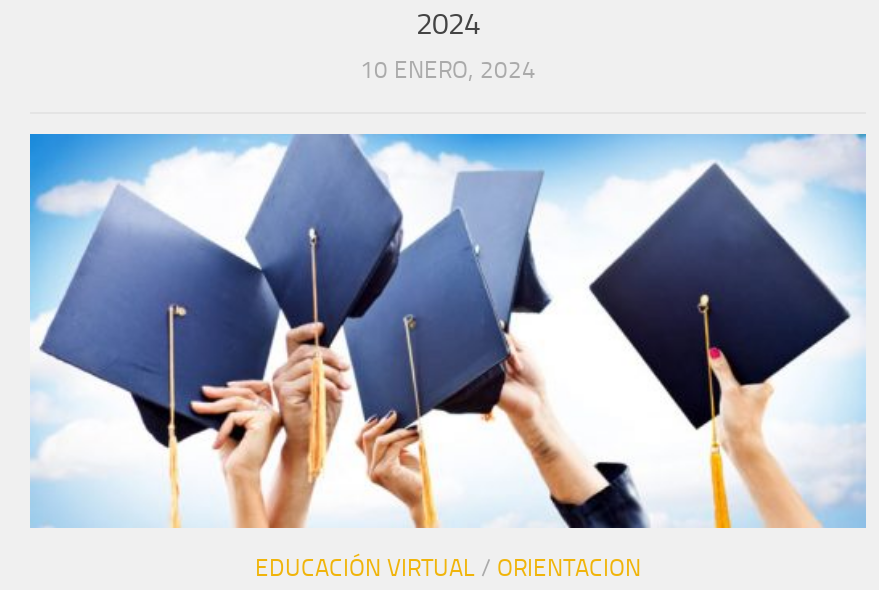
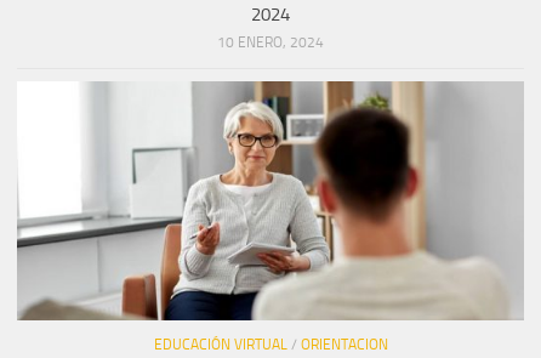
- [image]
+ [image]
